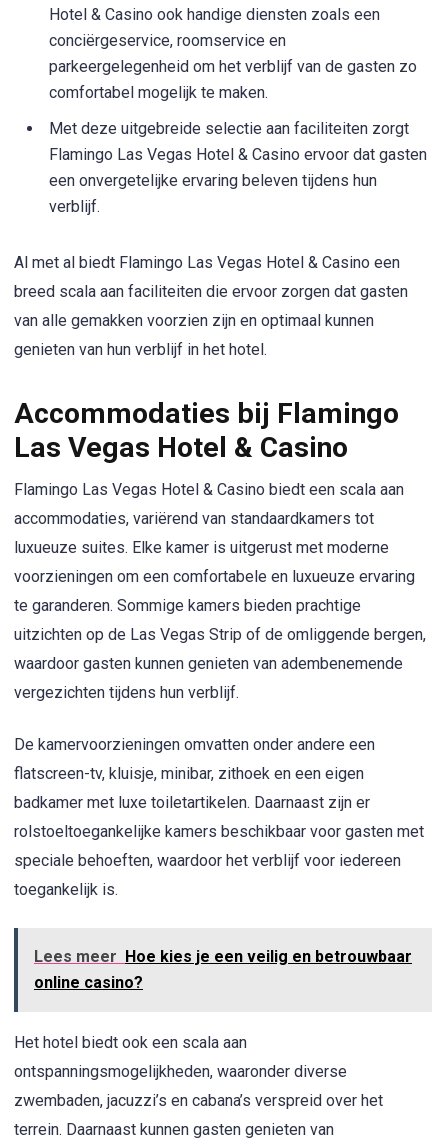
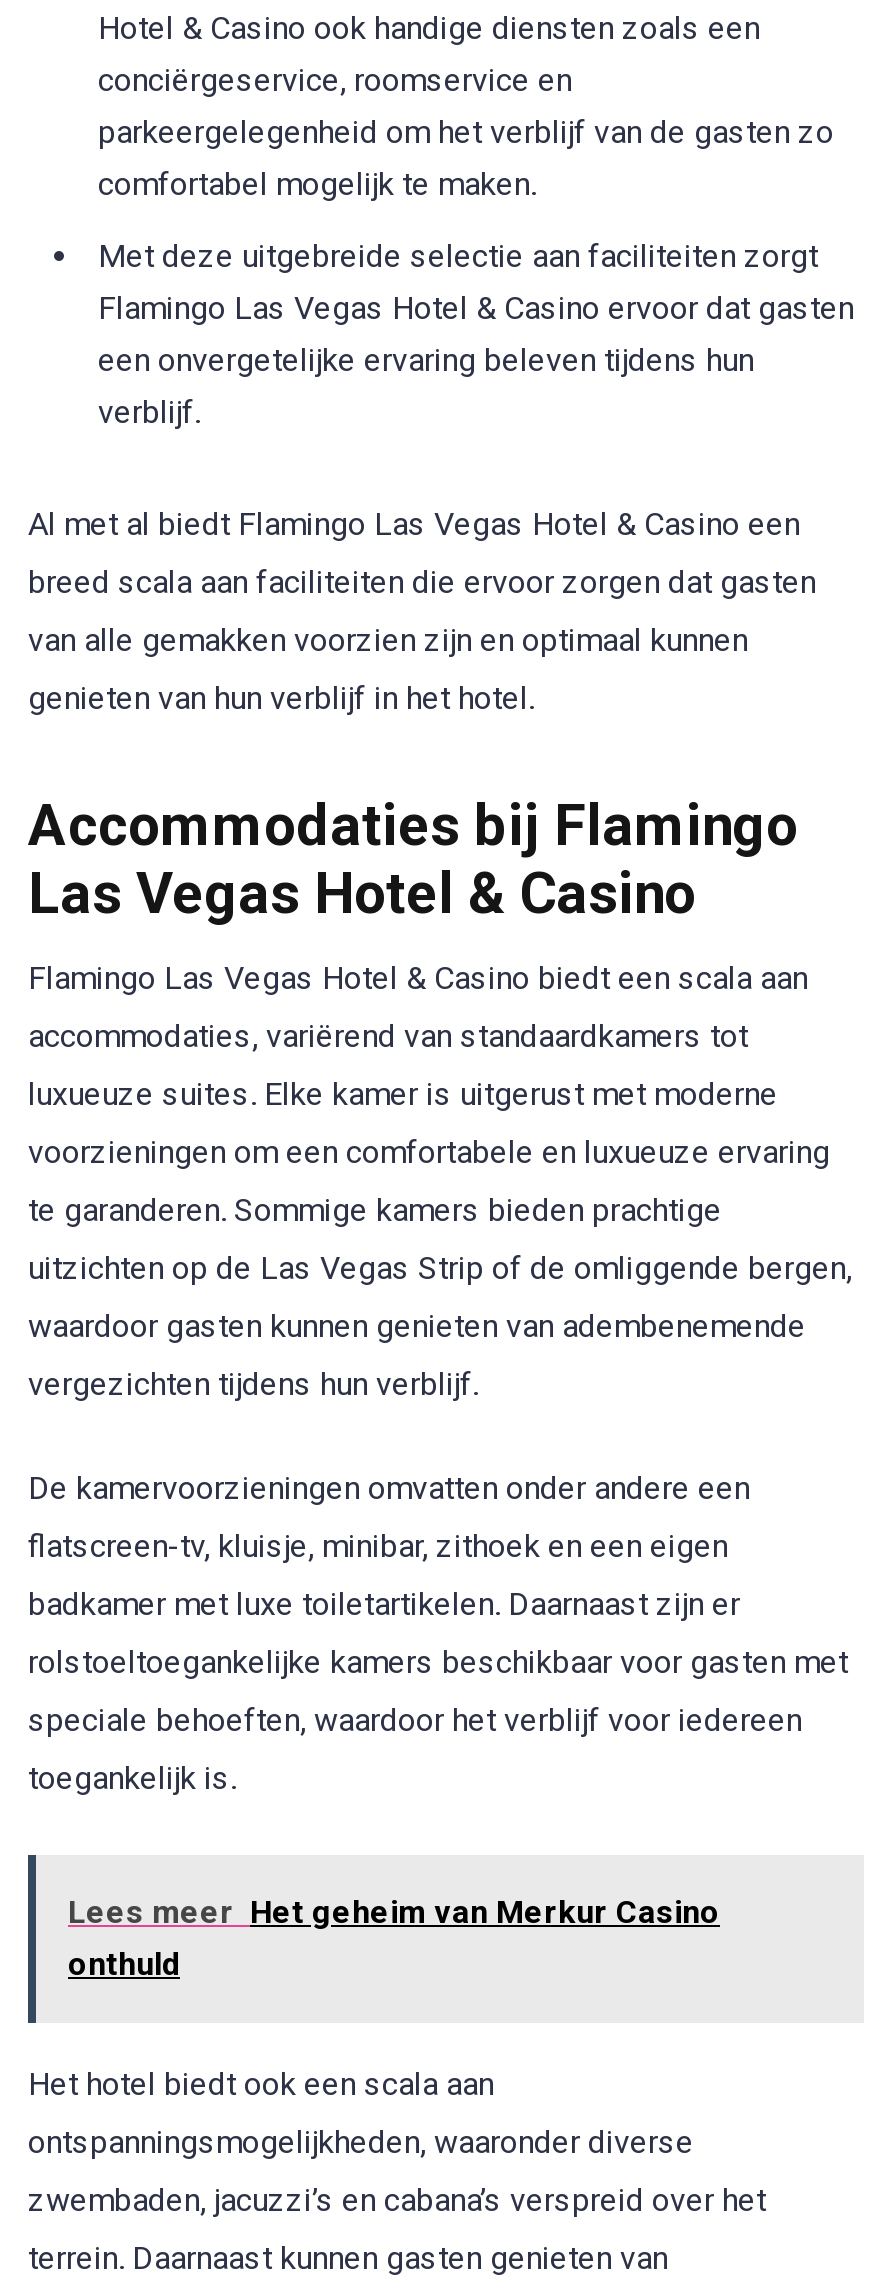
- Lees meer Hoe kies je een veilig en betrouwbaar
- online casino?
+ Lees meer Het geheim van Merkur Casino
+ onthuld
